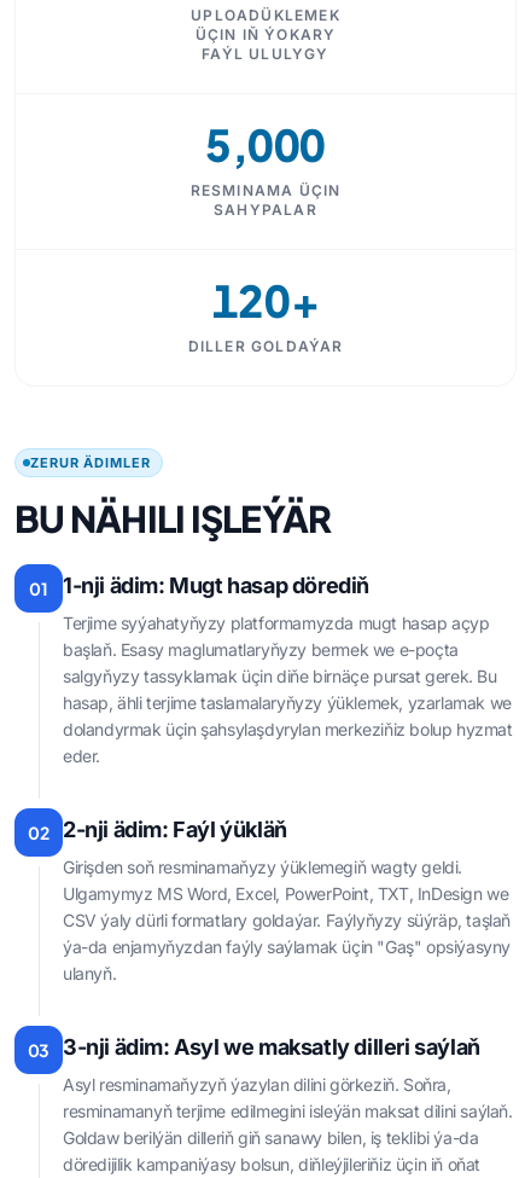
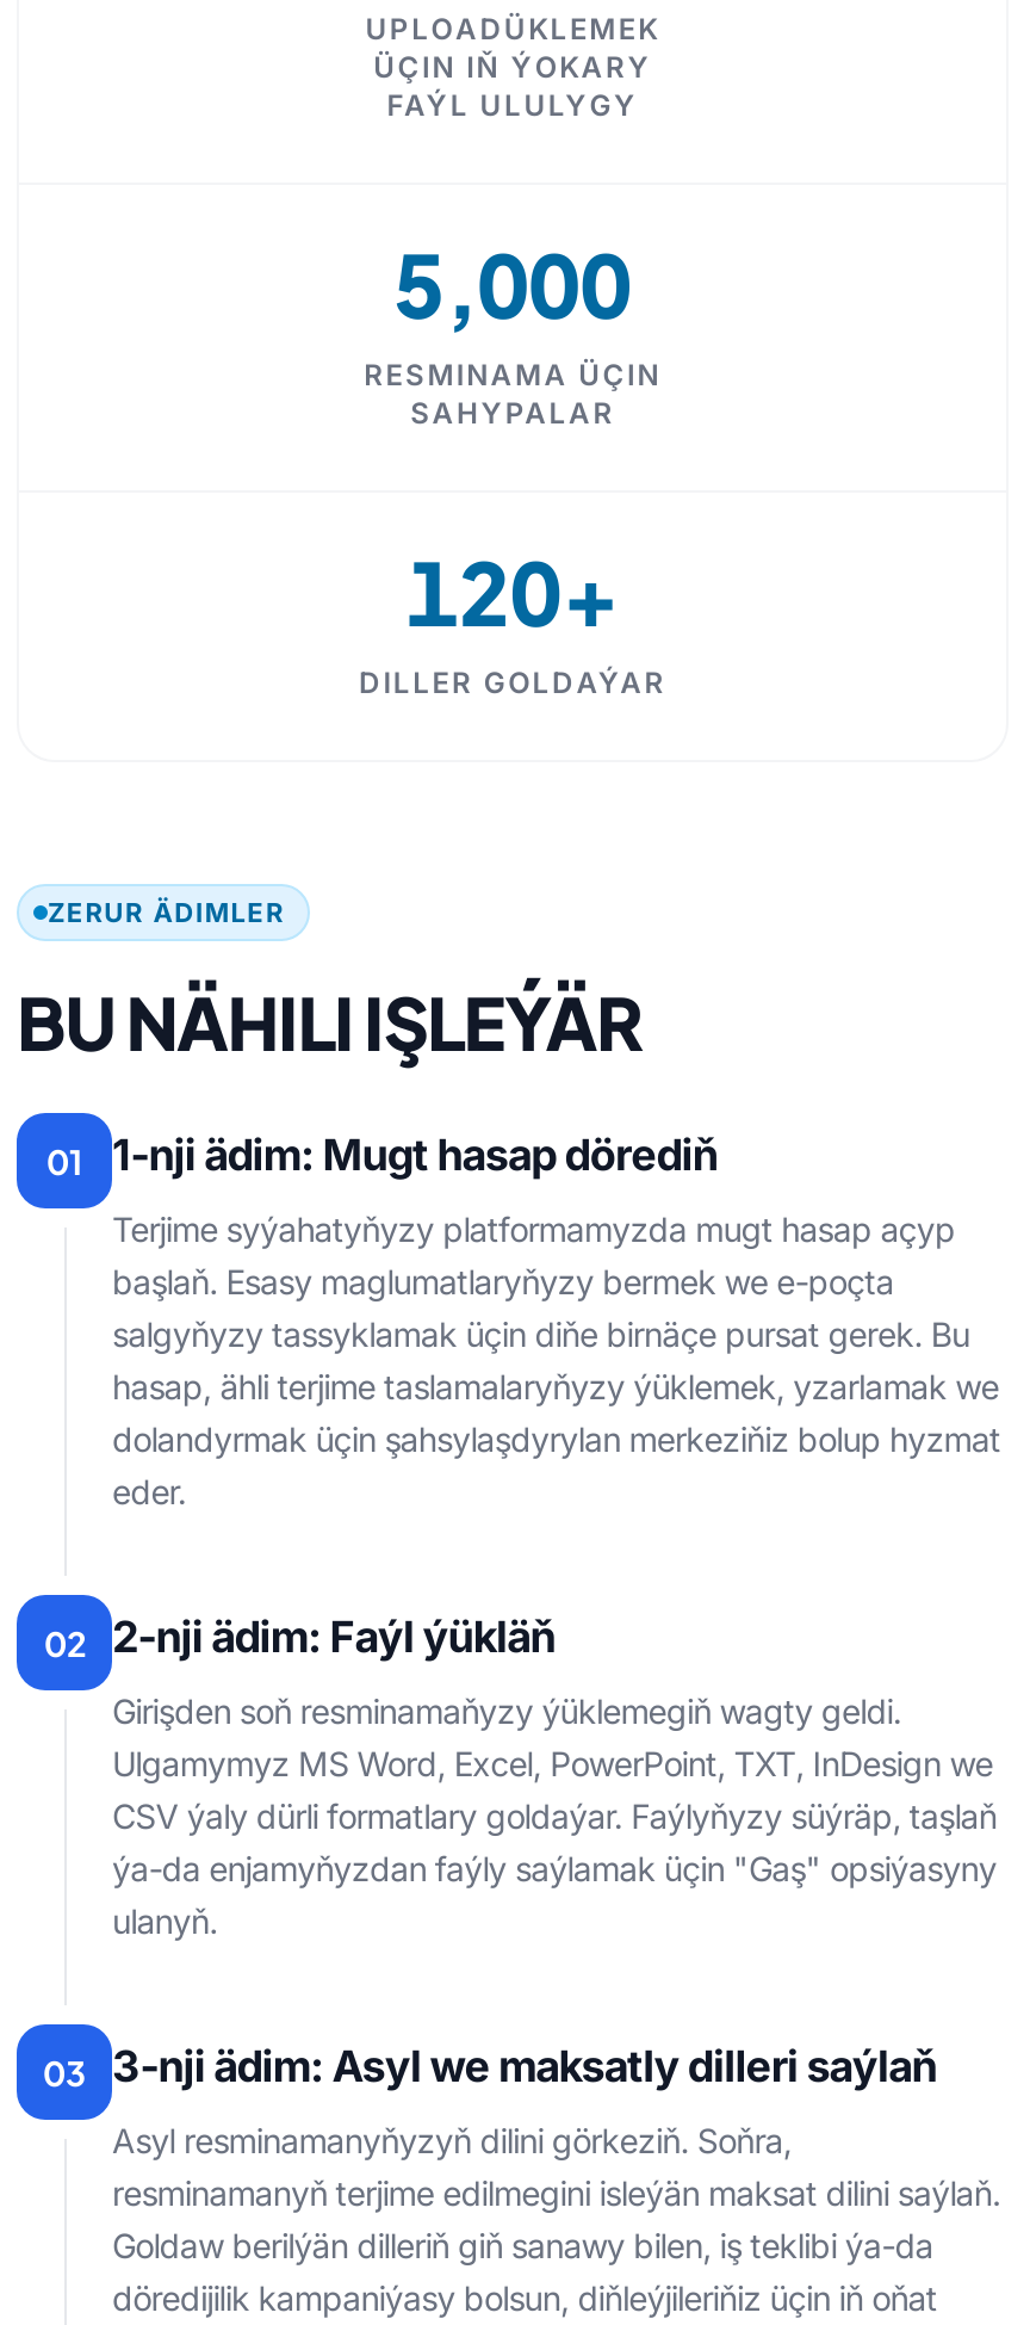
- Asyl resminamaňyzyň ýazylan dilini görkeziň. Soňra,
+ Asyl resminamanyňyzyň dilini görkeziň. Soňra,
